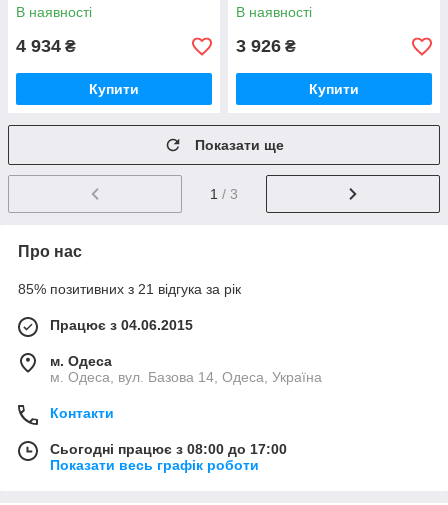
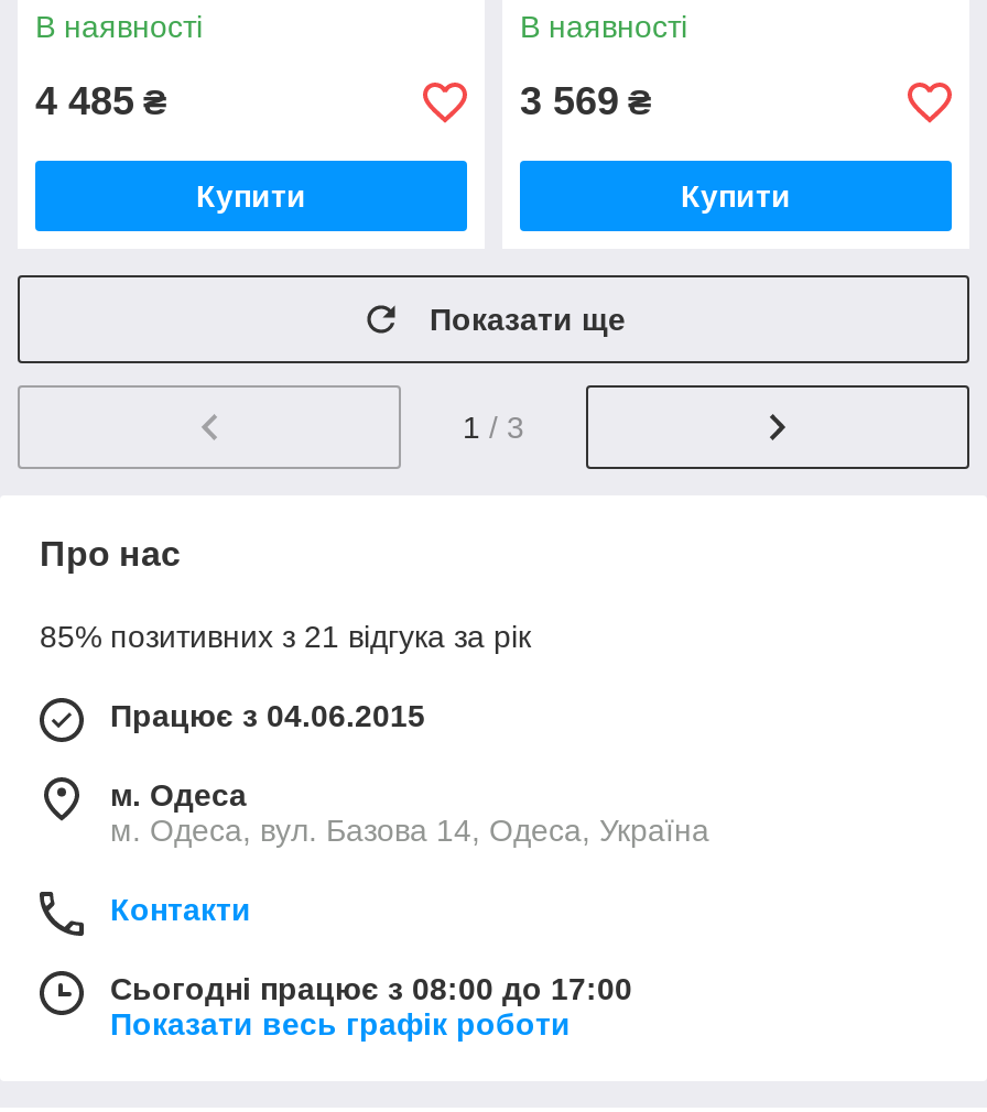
- 4 934 ₴
+ 4 485 ₴

- 3 926 ₴
+ 3 569 ₴
